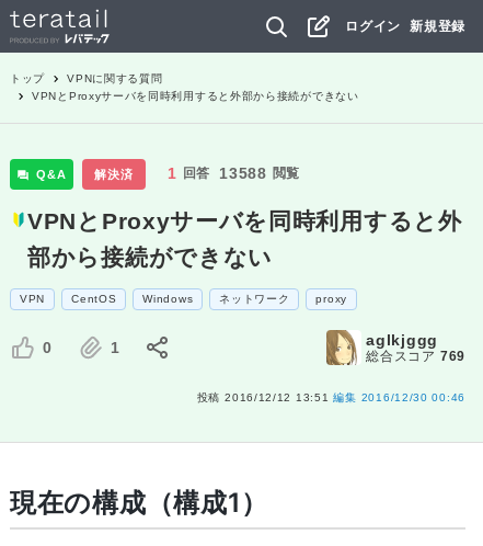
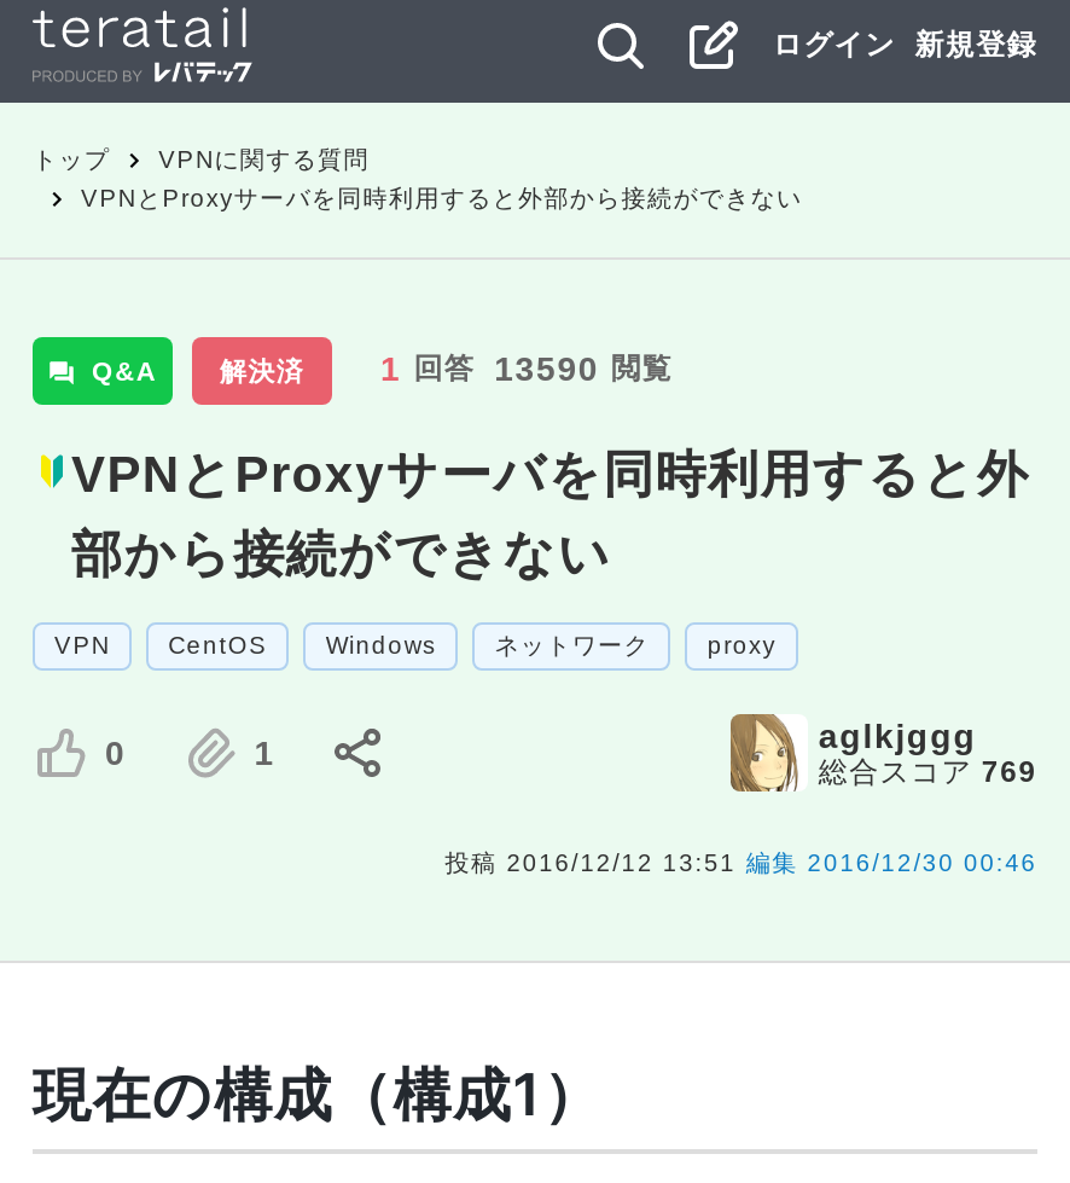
- 1 回答 13588 閲覧
+ 1 回答 13590 閲覧
